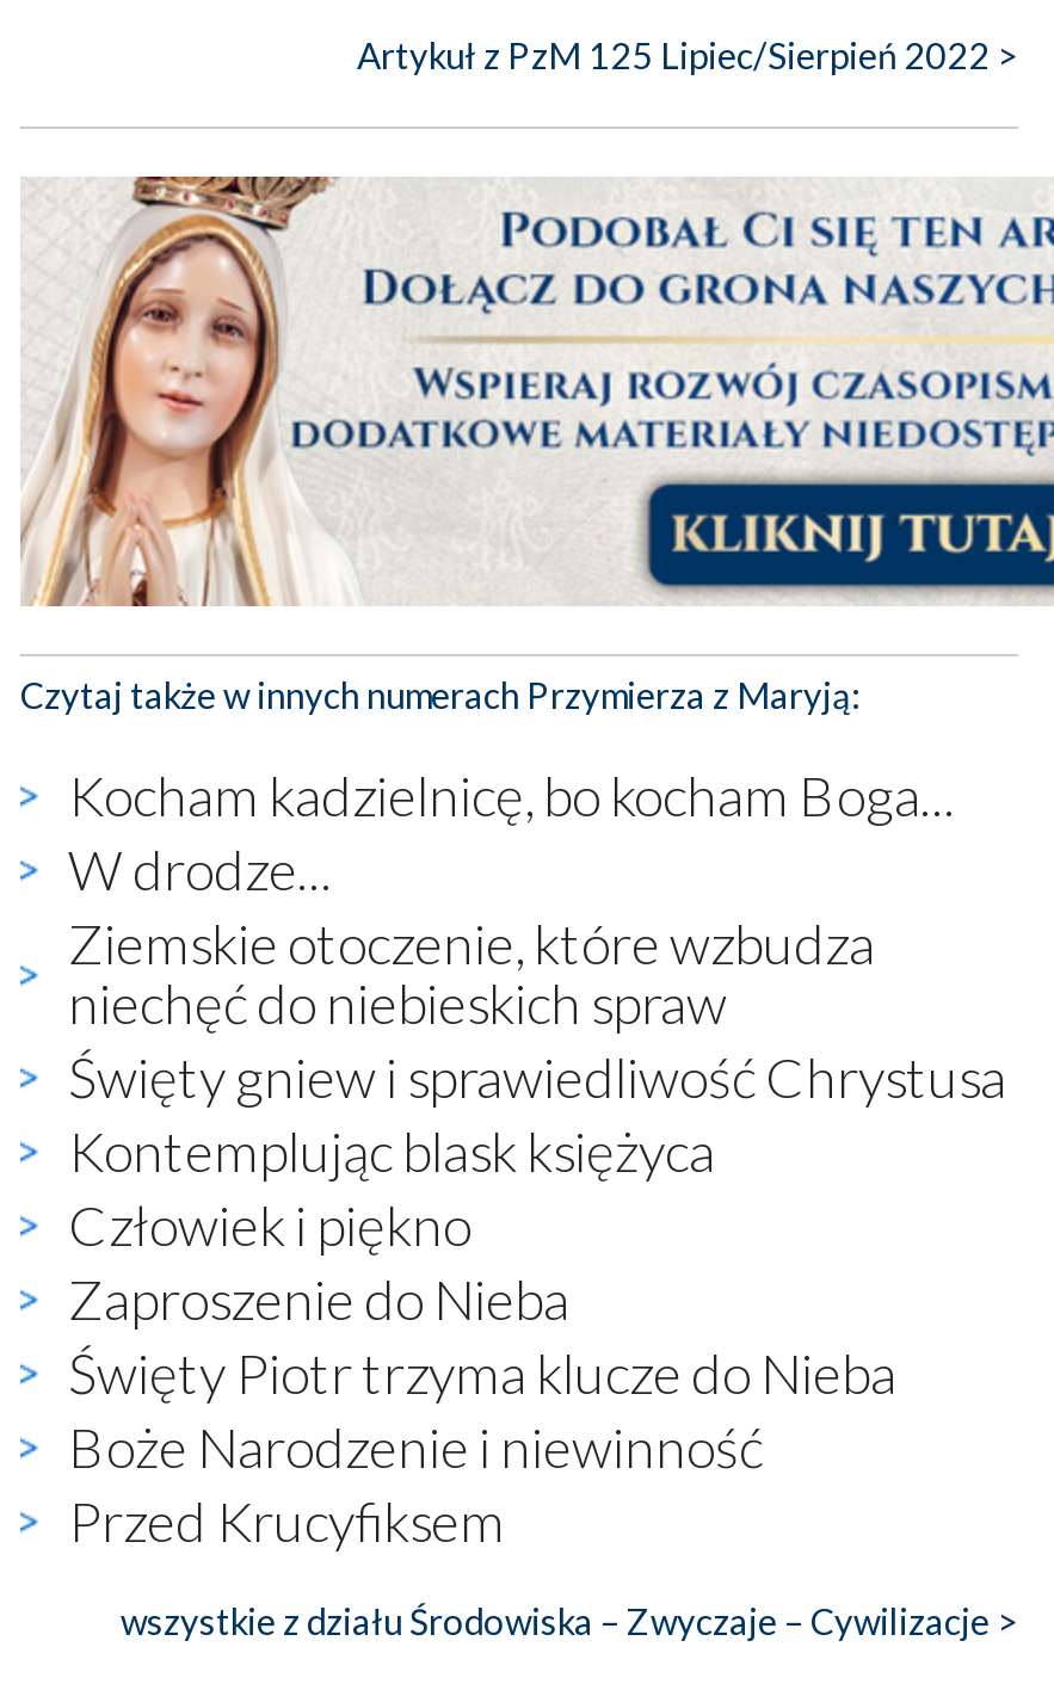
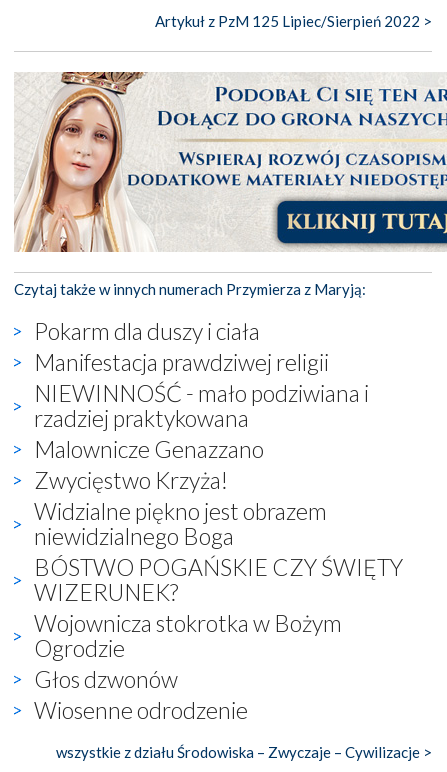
- Kocham kadzielnicę, bo kocham Boga...
- W drodze...
- Ziemskie otoczenie, które wzbudza
- niechęć do niebieskich spraw
- Święty gniew i sprawiedliwość Chrystusa
- Kontemplując blask księżyca
- Człowiek i piękno
- Zaproszenie do Nieba
- Święty Piotr trzyma klucze do Nieba
- Boże Narodzenie i niewinność
- Przed Krucyfiksem
+ Pokarm dla duszy i ciała
+ Manifestacja prawdziwej religii
+ NIEWINNOŚĆ - mało podziwiana i
+ rzadziej praktykowana
+ Malownicze Genazzano
+ Zwycięstwo Krzyża!
+ Widzialne piękno jest obrazem
+ niewidzialnego Boga
+ BÓSTWO POGAŃSKIE CZY ŚWIĘTY
+ WIZERUNEK?
+ Wojownicza stokrotka w Bożym
+ Ogrodzie
+ Głos dzwonów
+ Wiosenne odrodzenie
